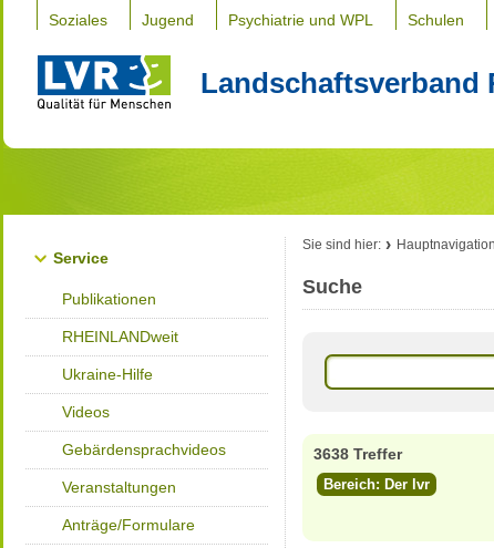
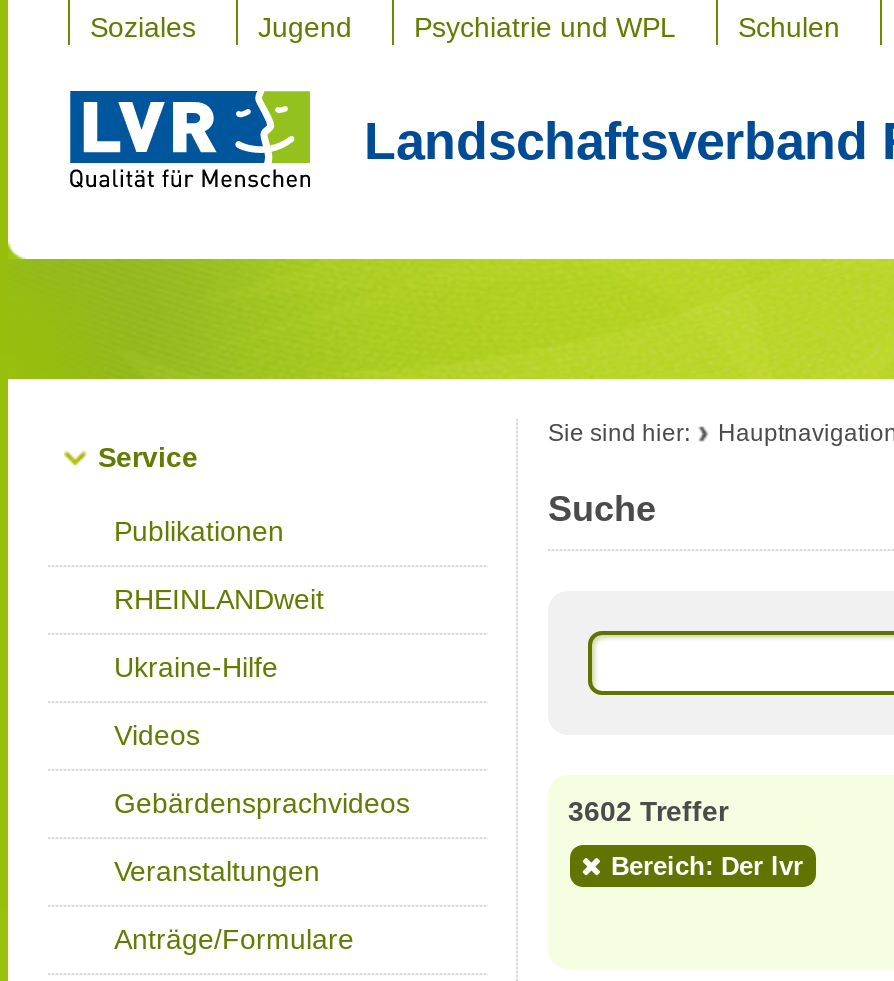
- 3638 Treffer
+ 3602 Treffer
